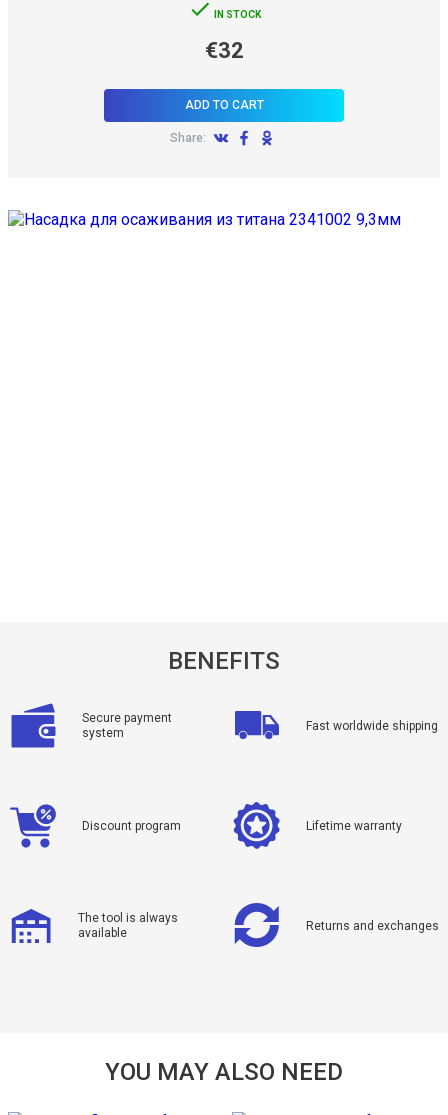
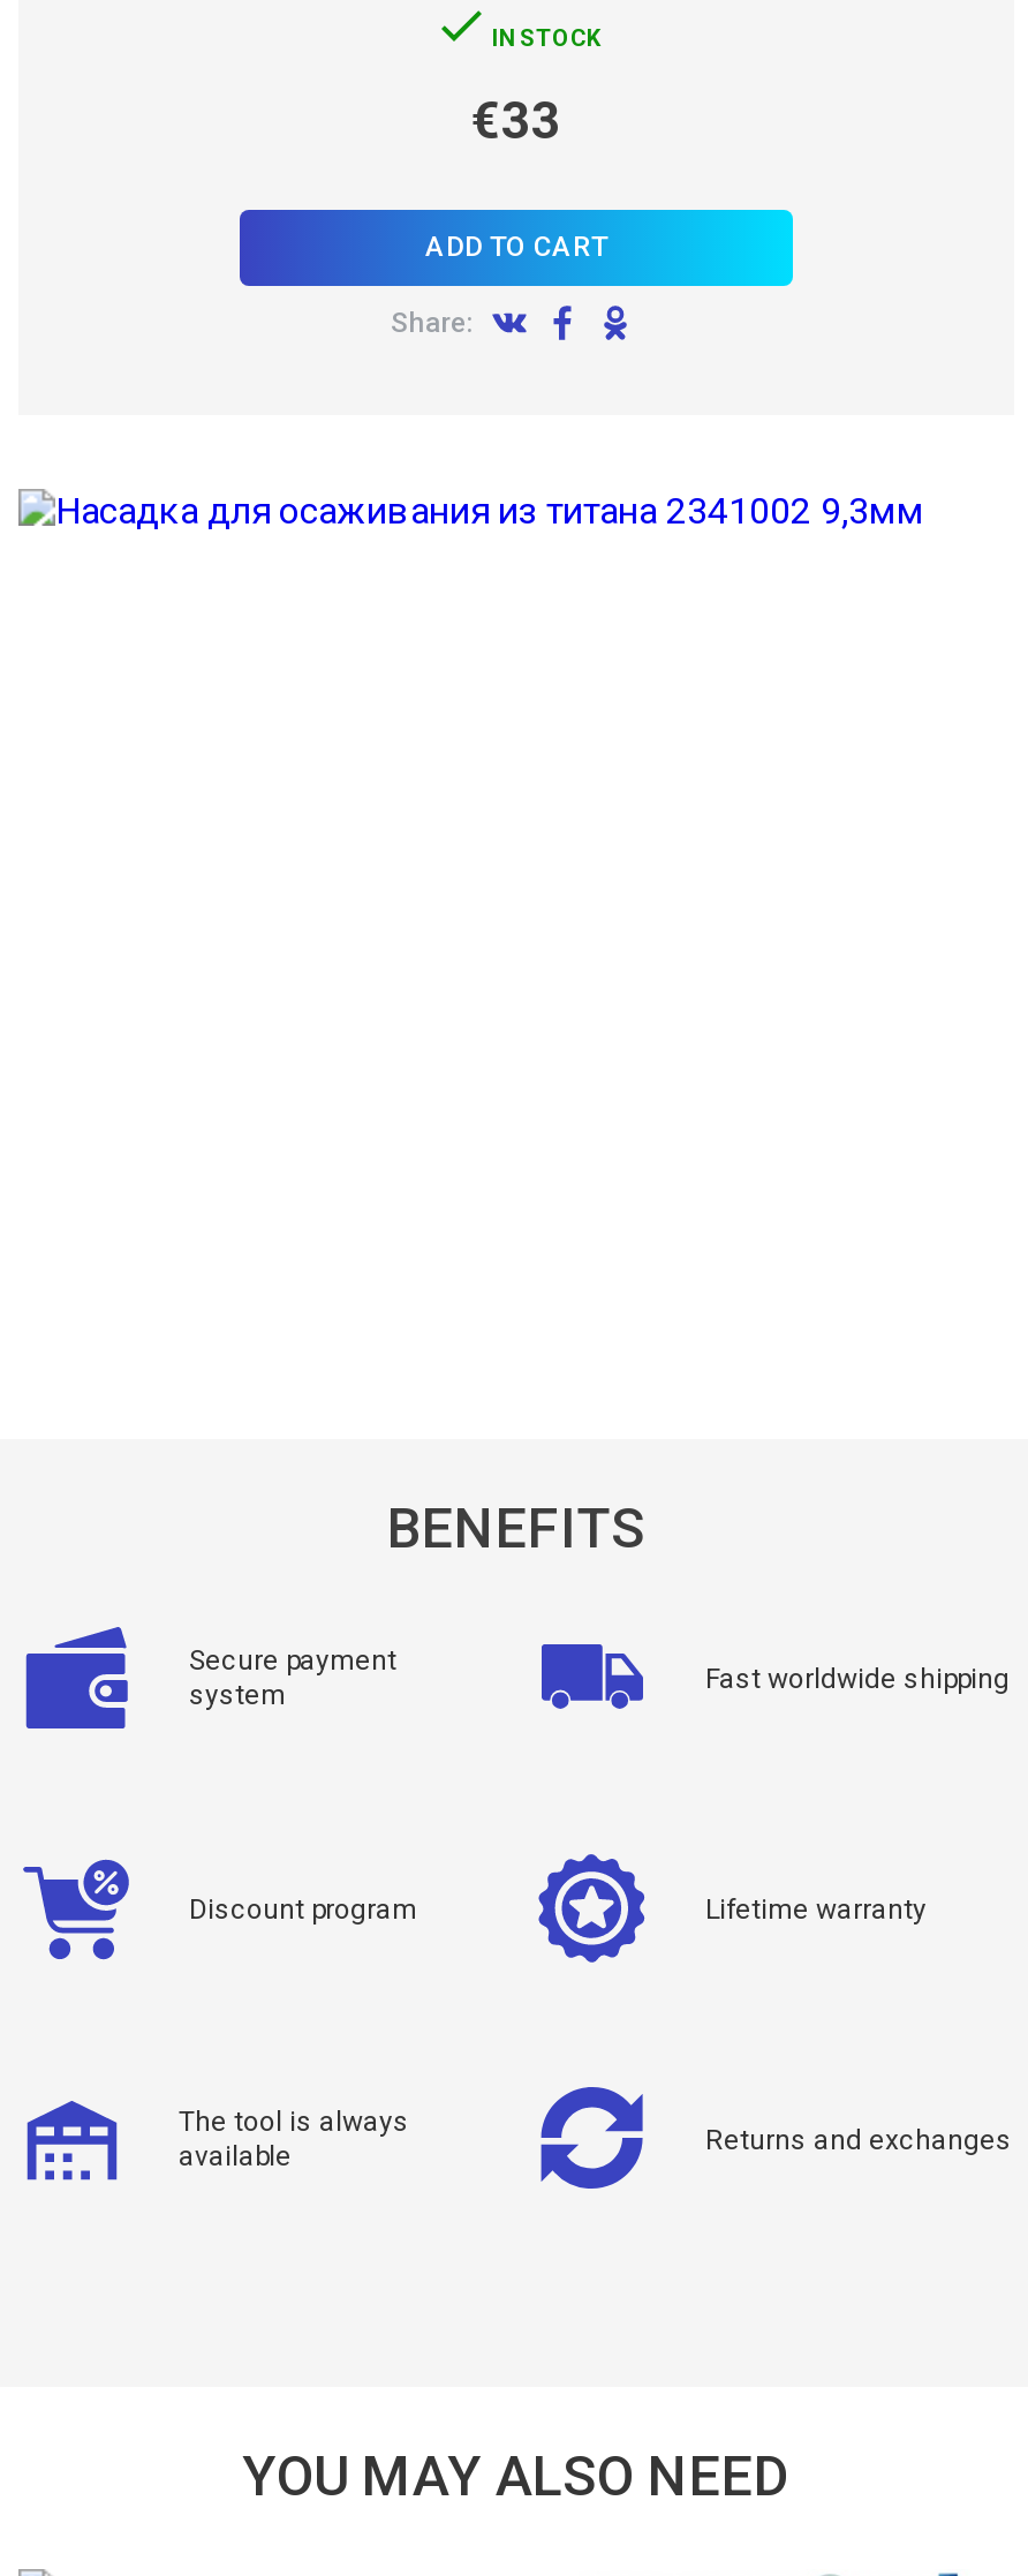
- €32
+ €33
